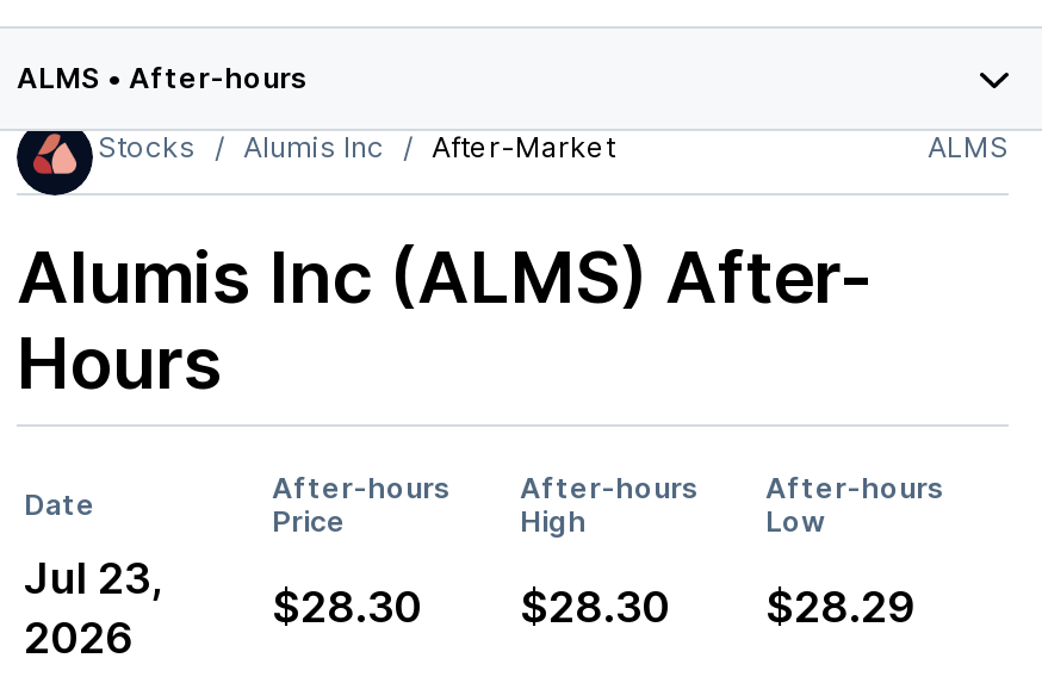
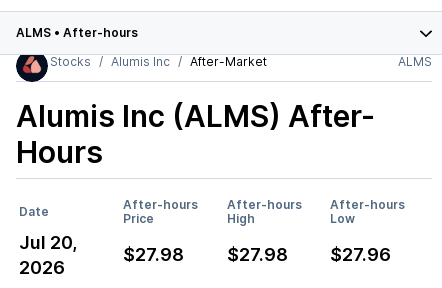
- Jul 23,
+ Jul 20,

- $28.30
+ $27.98

- $28.30
+ $27.98

- $28.29
+ $27.96
